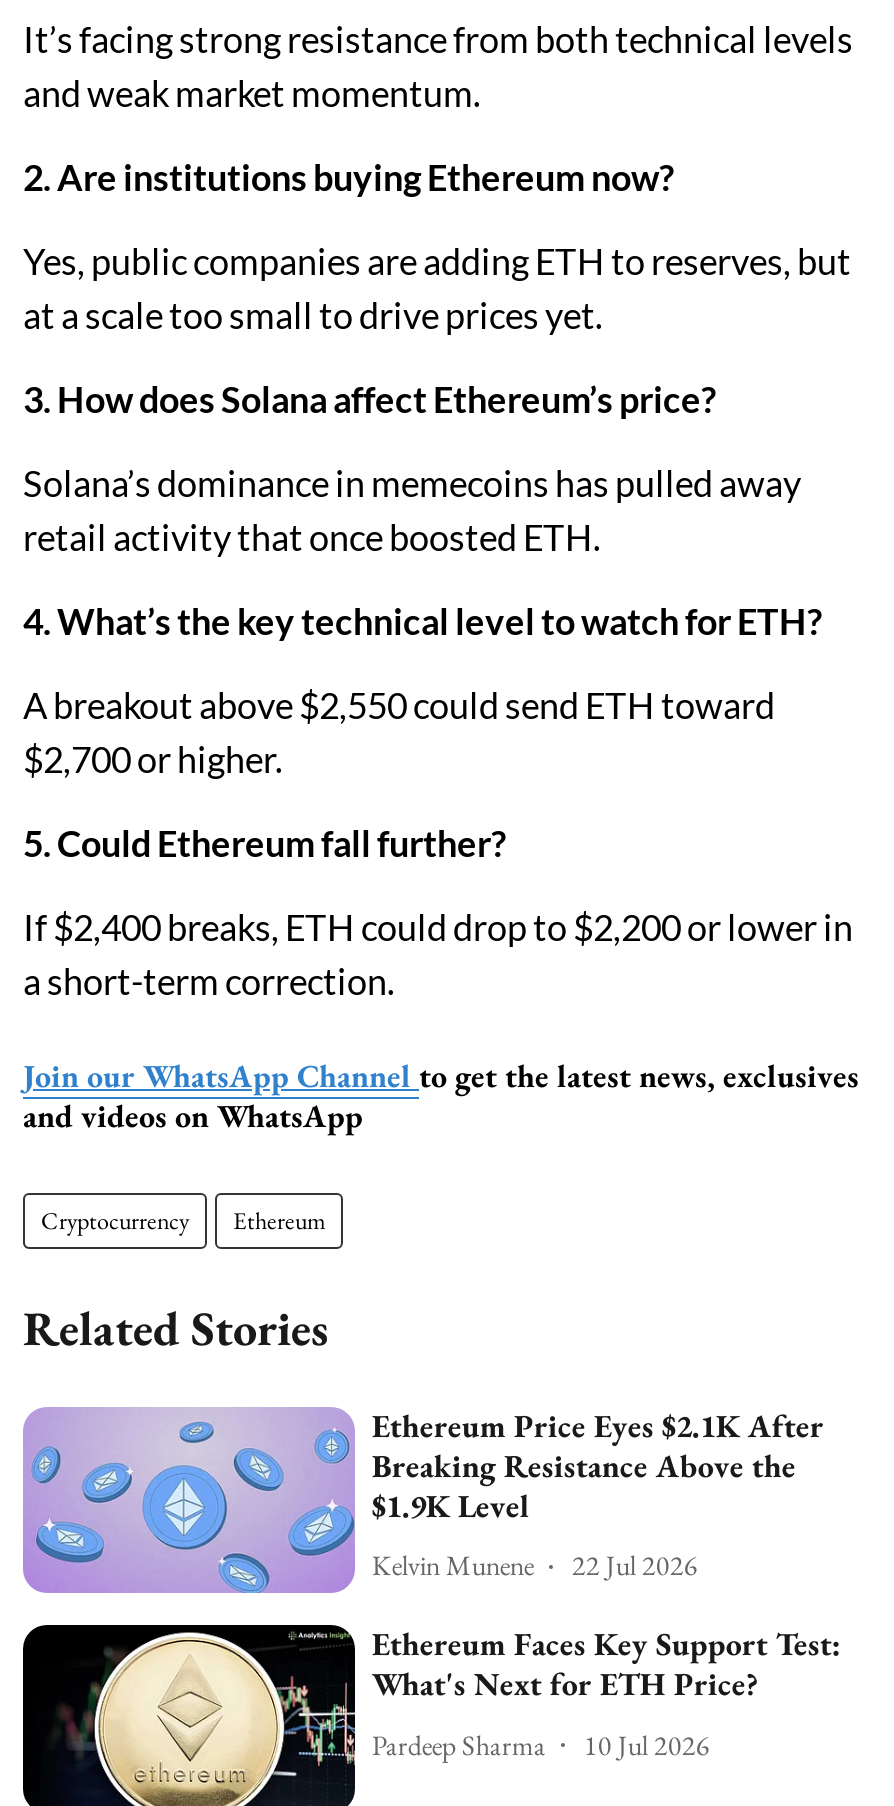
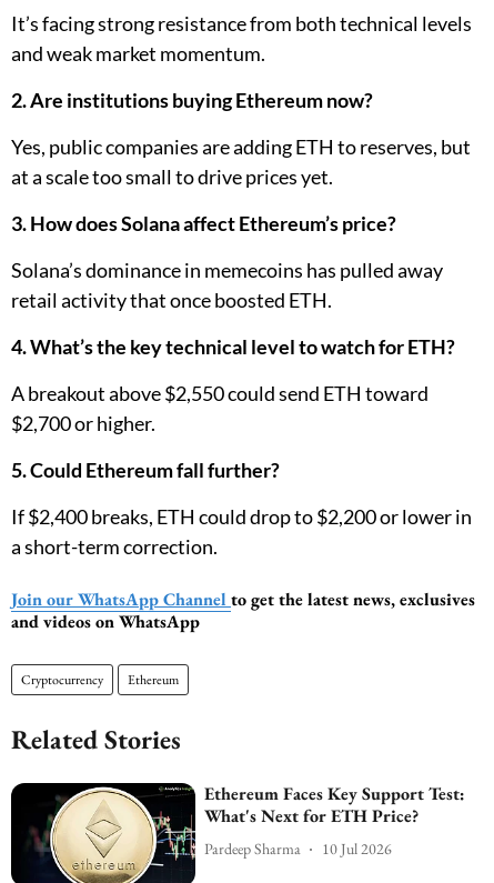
- [image]
- Ethereum Price Eyes $2.1K After
- Breaking Resistance Above the
- $1.9K Level
- Kelvin Munene
- 22 Jul 2026
